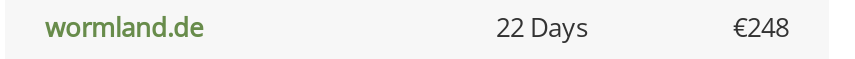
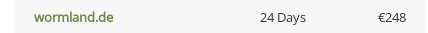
- 22 Days
+ 24 Days
